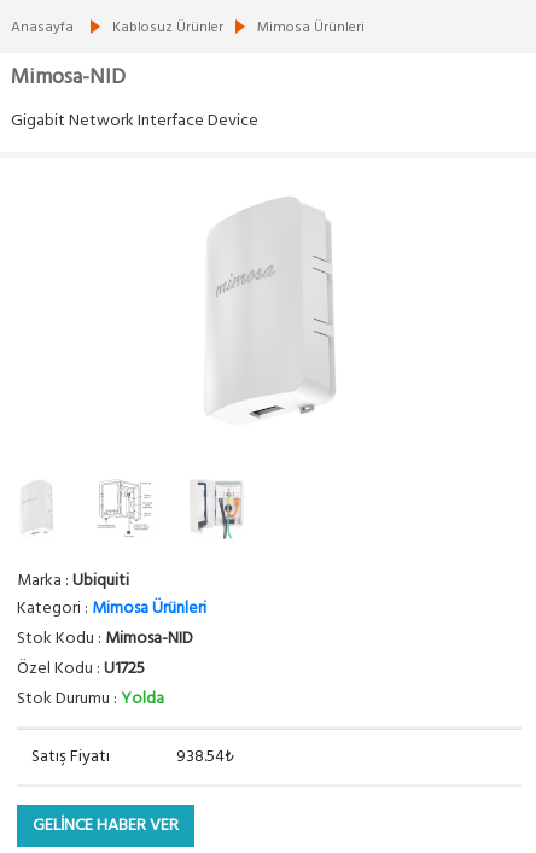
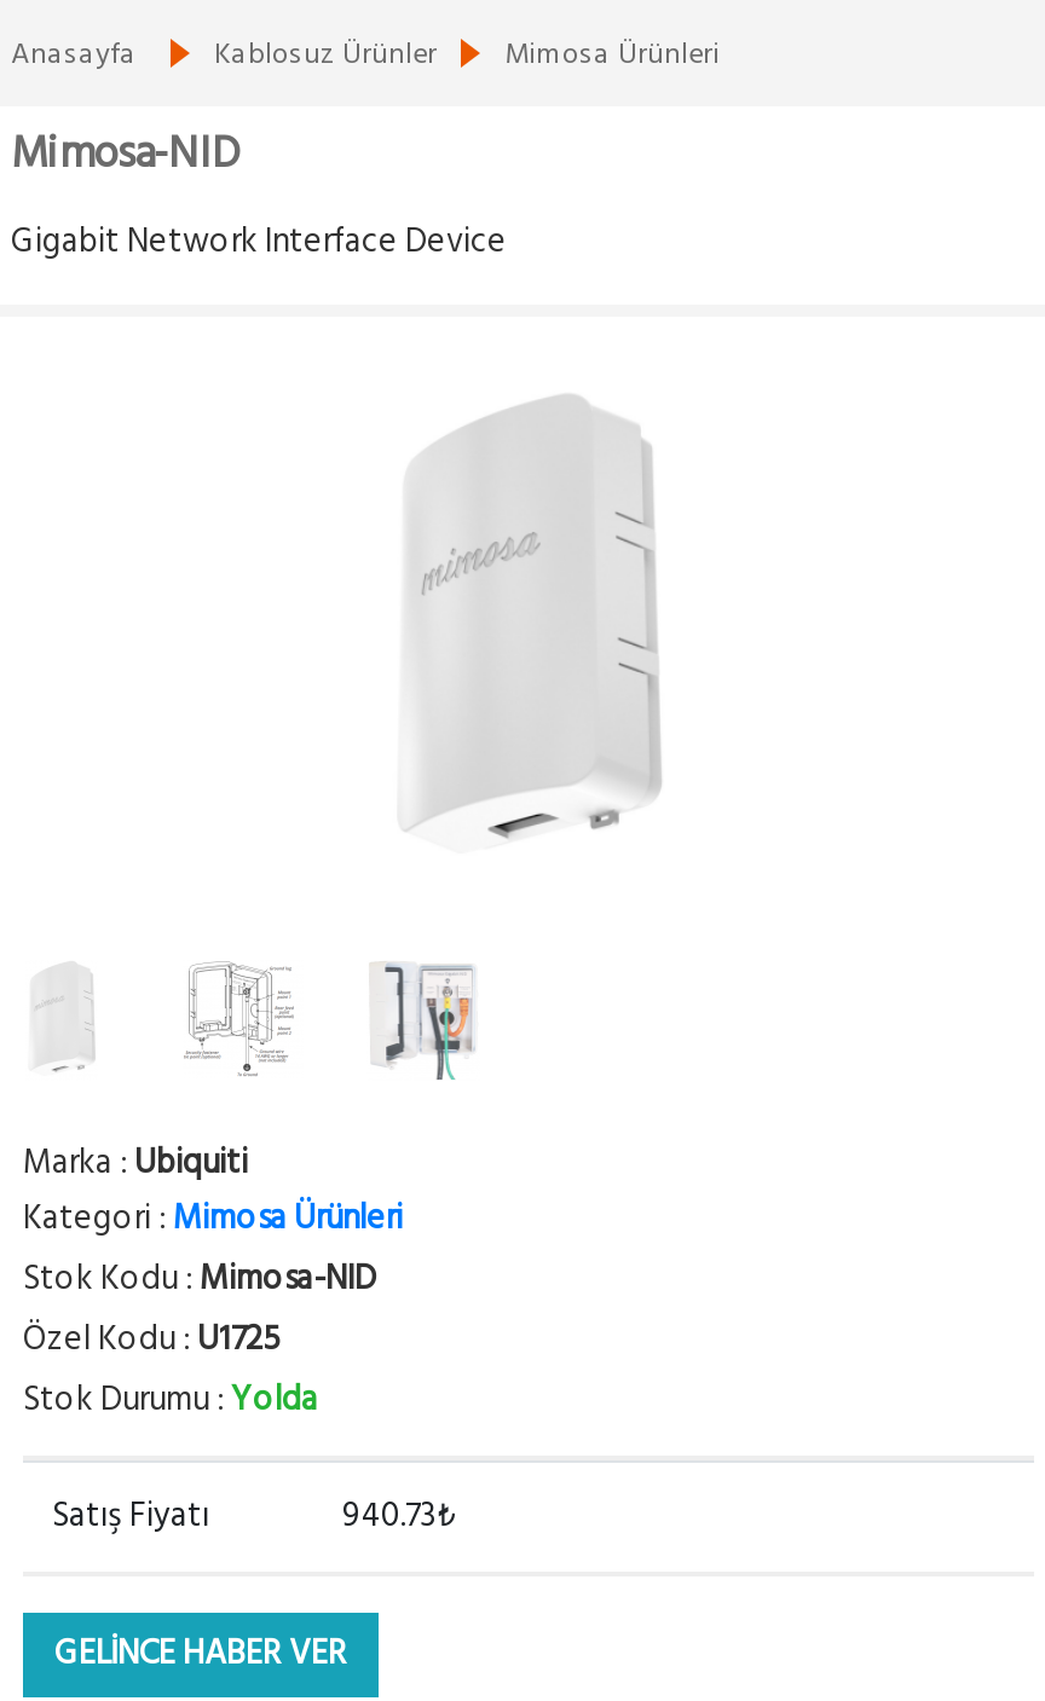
- 938.54₺
+ 940.73₺
